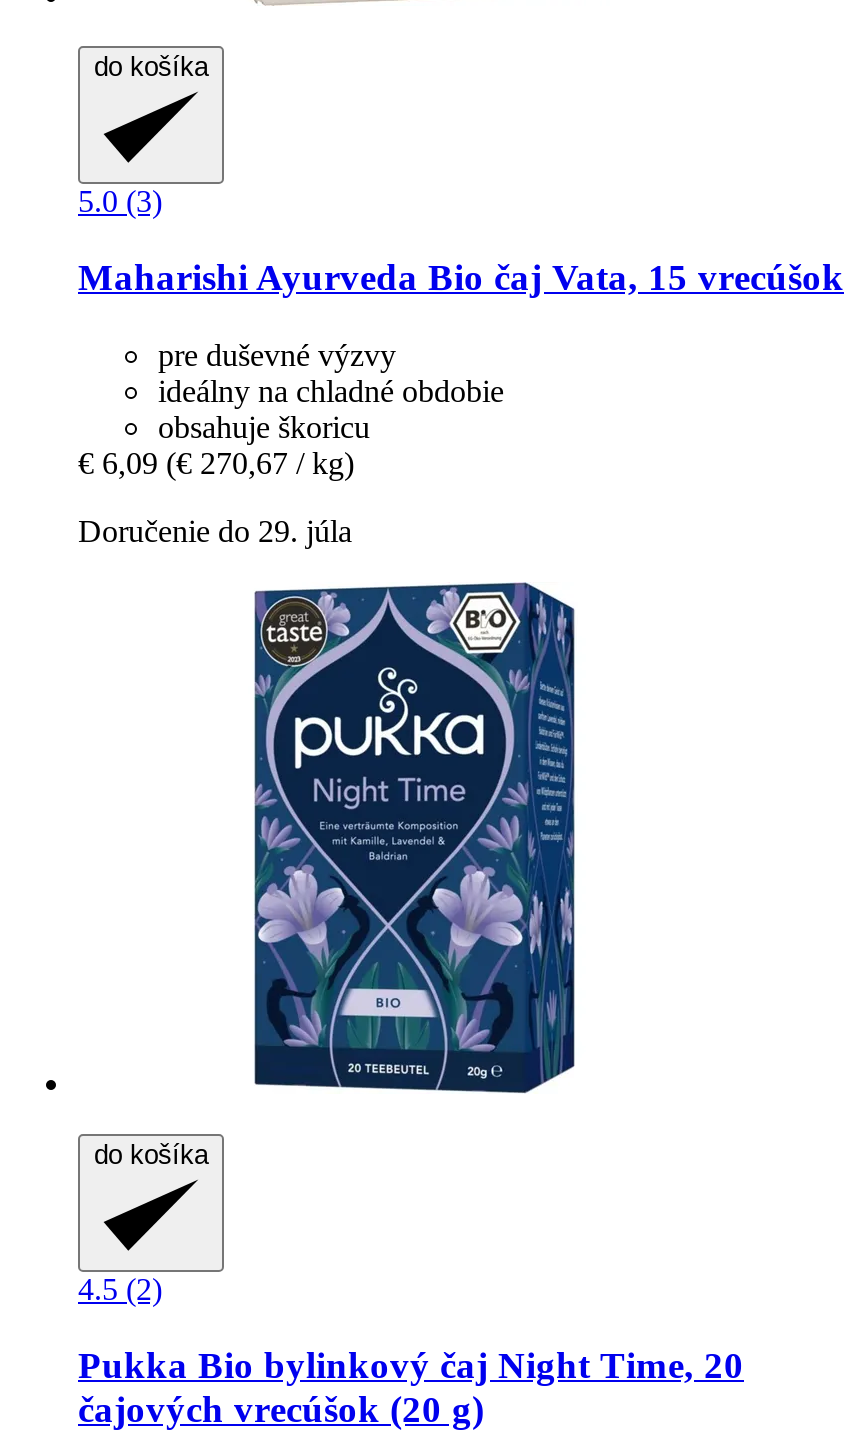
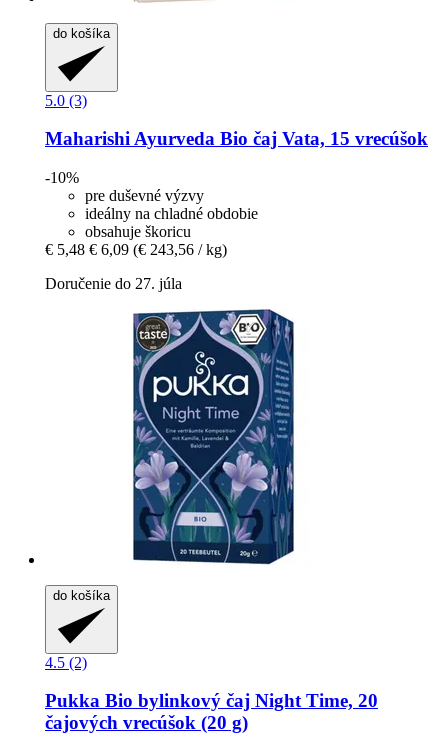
+ -10%

- € 6,09 (€ 270,67 / kg)
+ € 5,48 € 6,09 (€ 243,56 / kg)

- Doručenie do 29. júla
+ Doručenie do 27. júla
